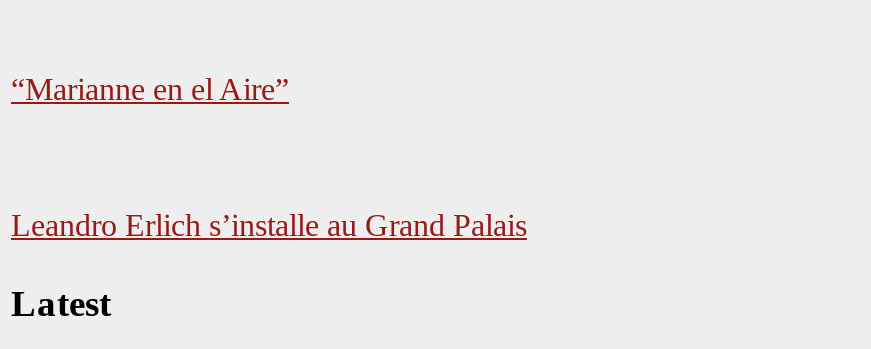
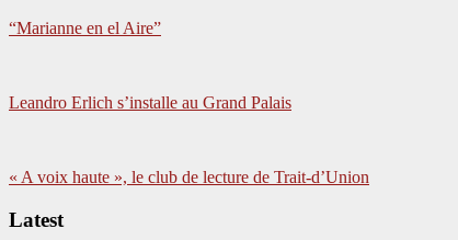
+ « A voix haute », le club de lecture de Trait-d’Union
